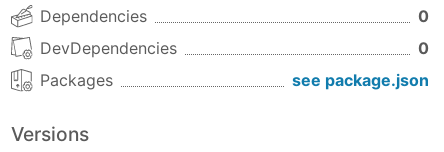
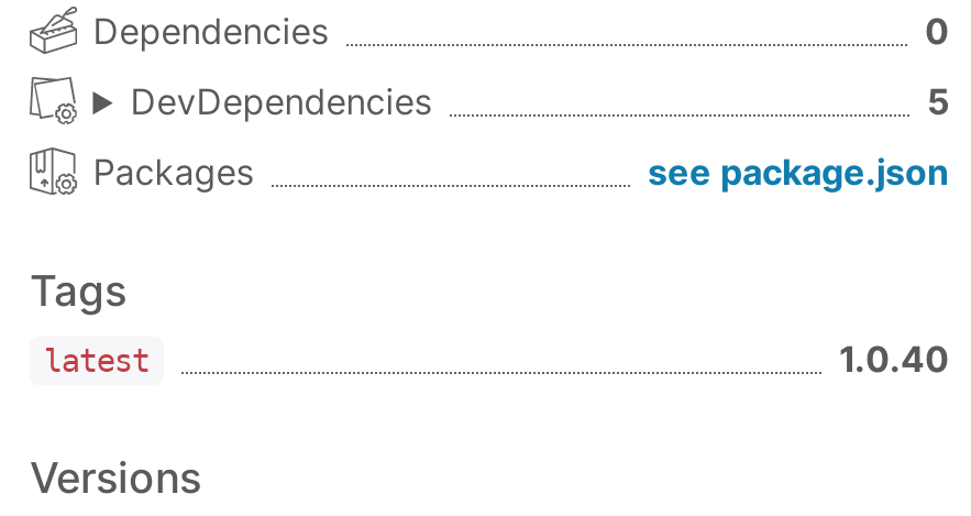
- 0
+ 5

+ Tags
+ latest
+ 1.0.40
